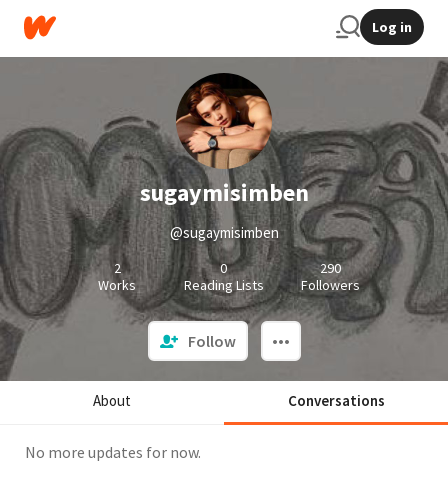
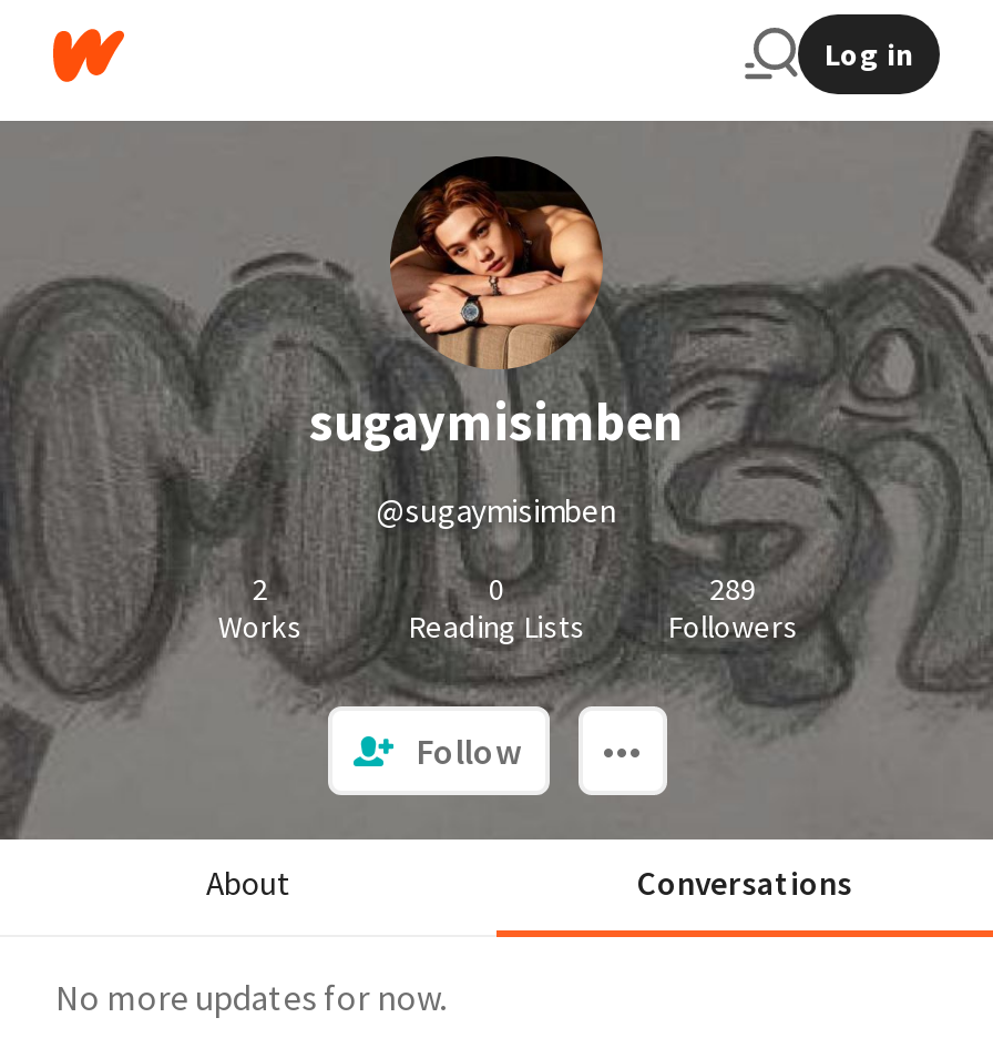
- 290
+ 289
